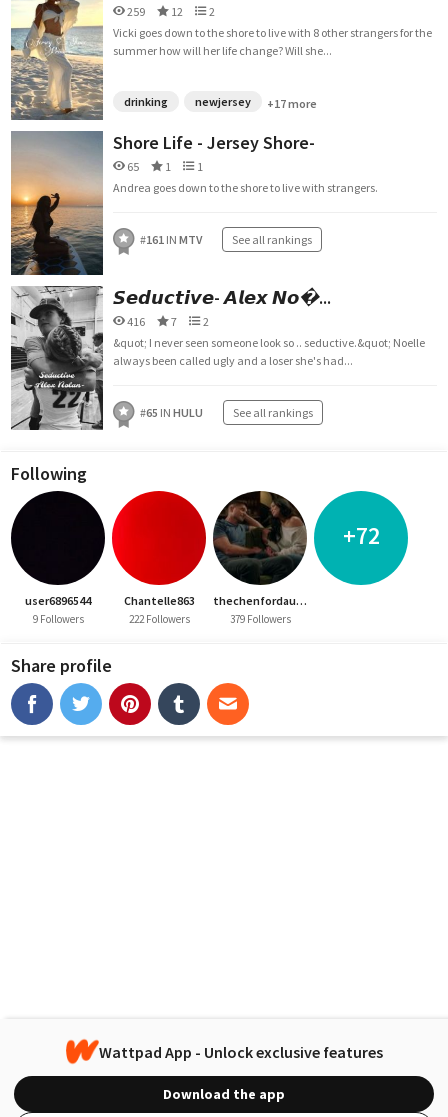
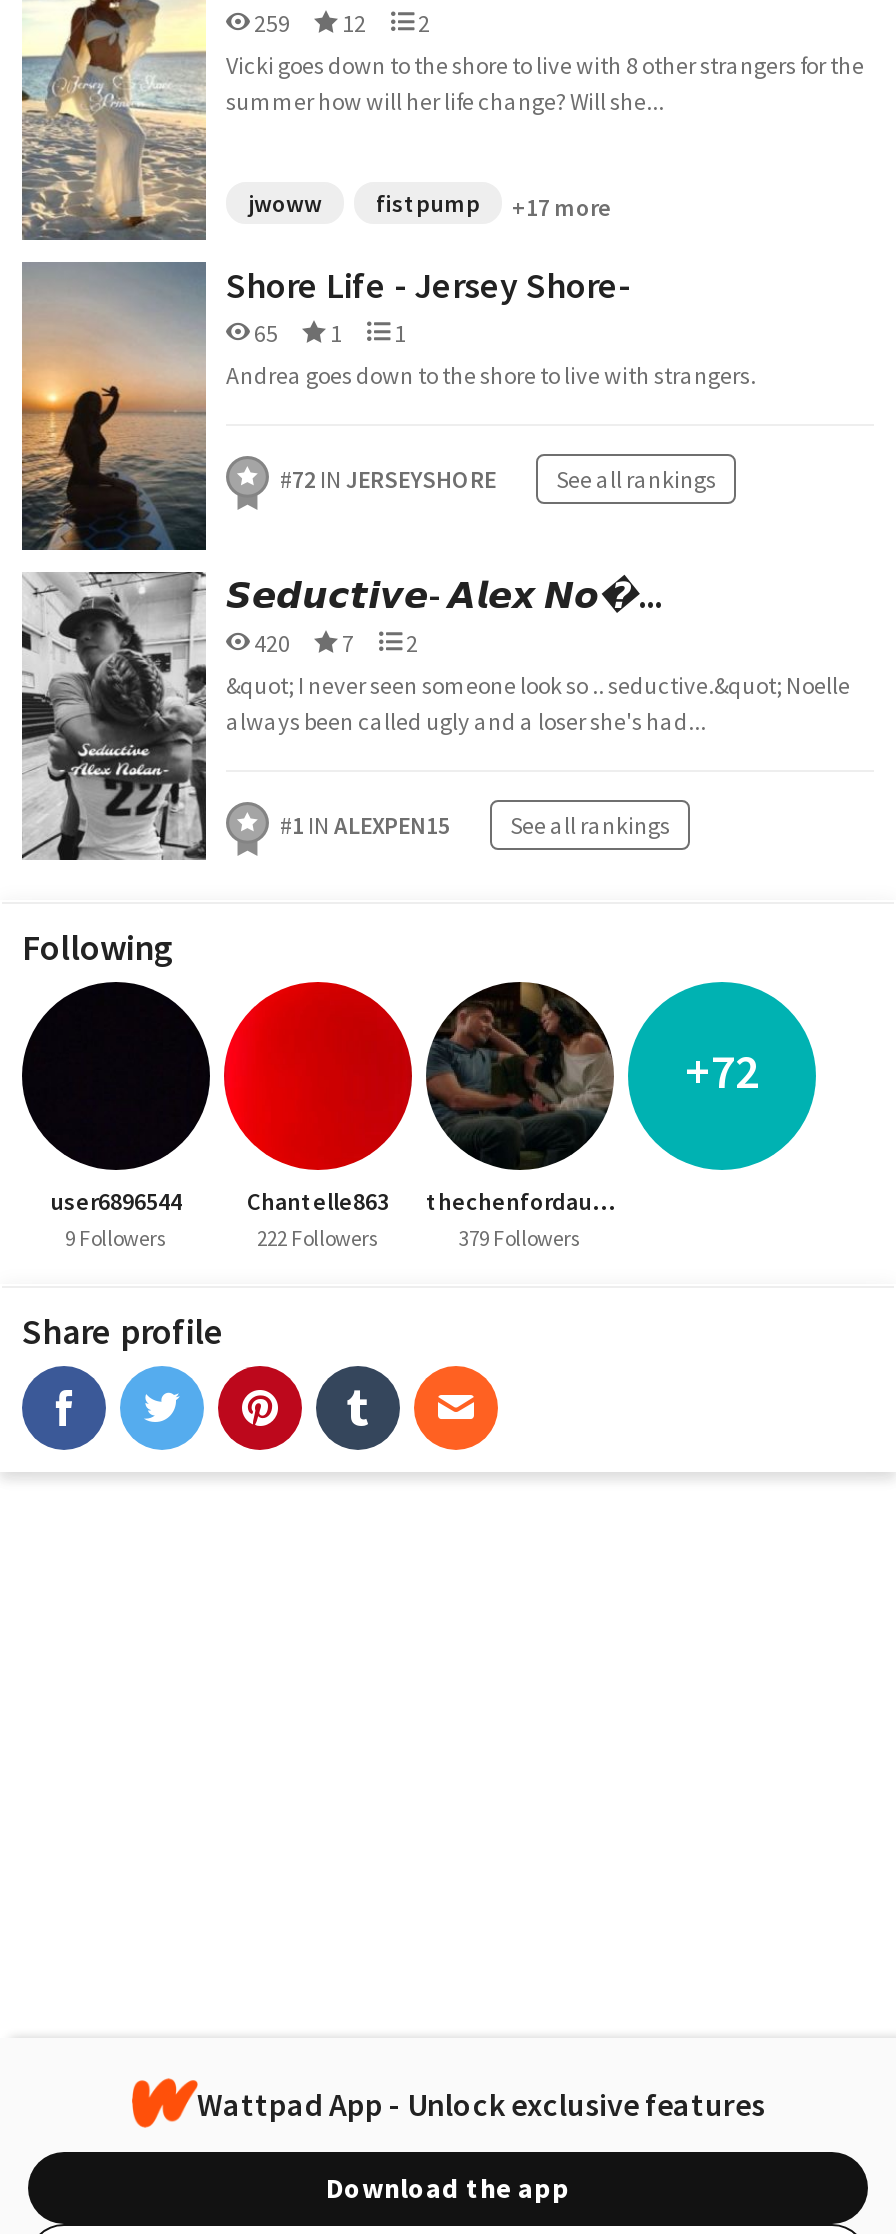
- drinking
- newjersey
+ jwoww
+ fistpump

- #161 IN MTV
+ #72 IN JERSEYSHORE

- 416 7 2
+ 420 7 2

- #65 IN HULU See all rankings
+ #1 IN ALEXPEN15 See all rankings
